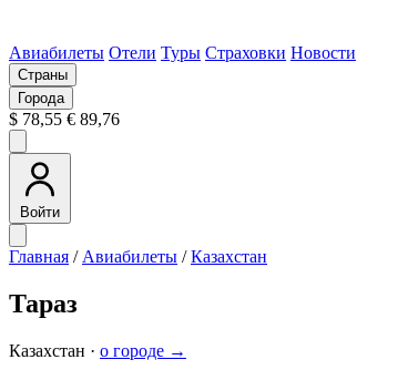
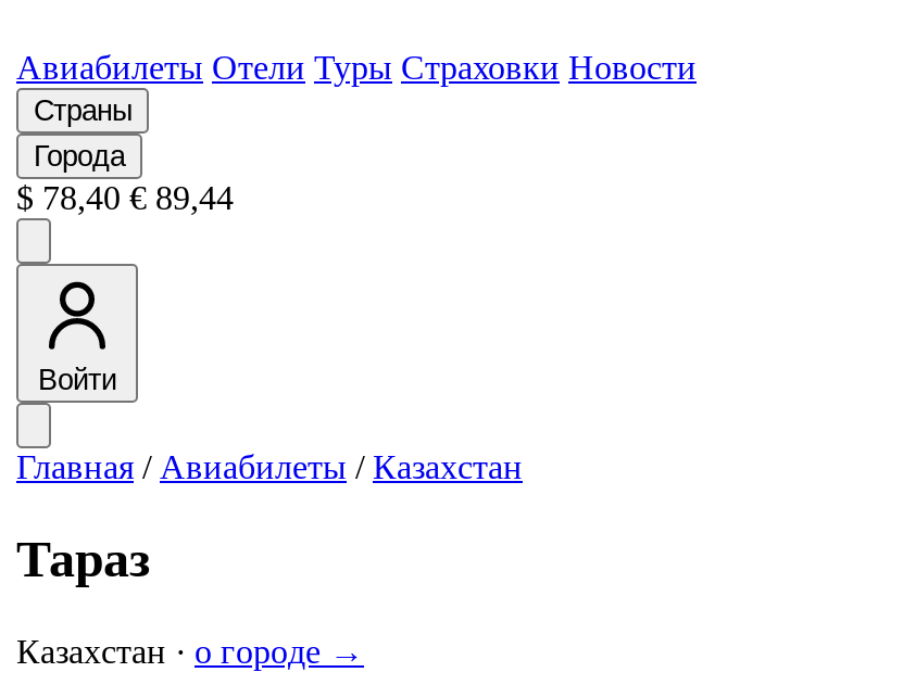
- $ 78,55 € 89,76
+ $ 78,40 € 89,44
